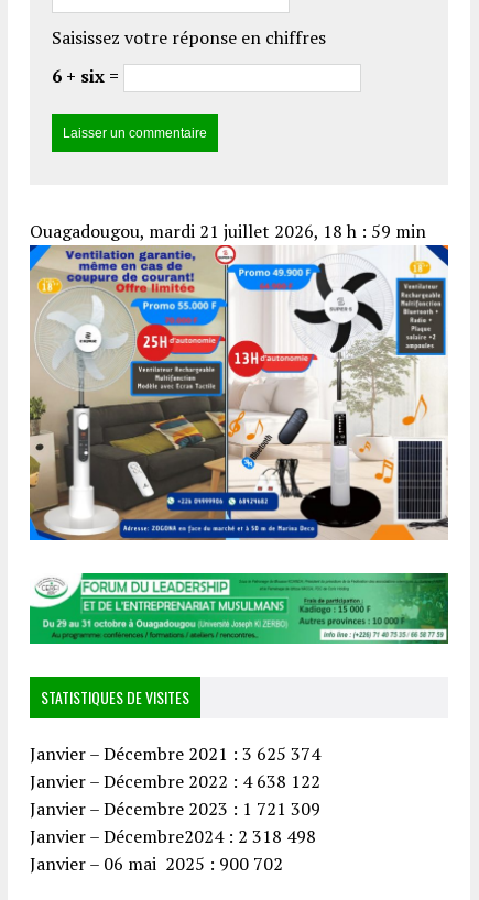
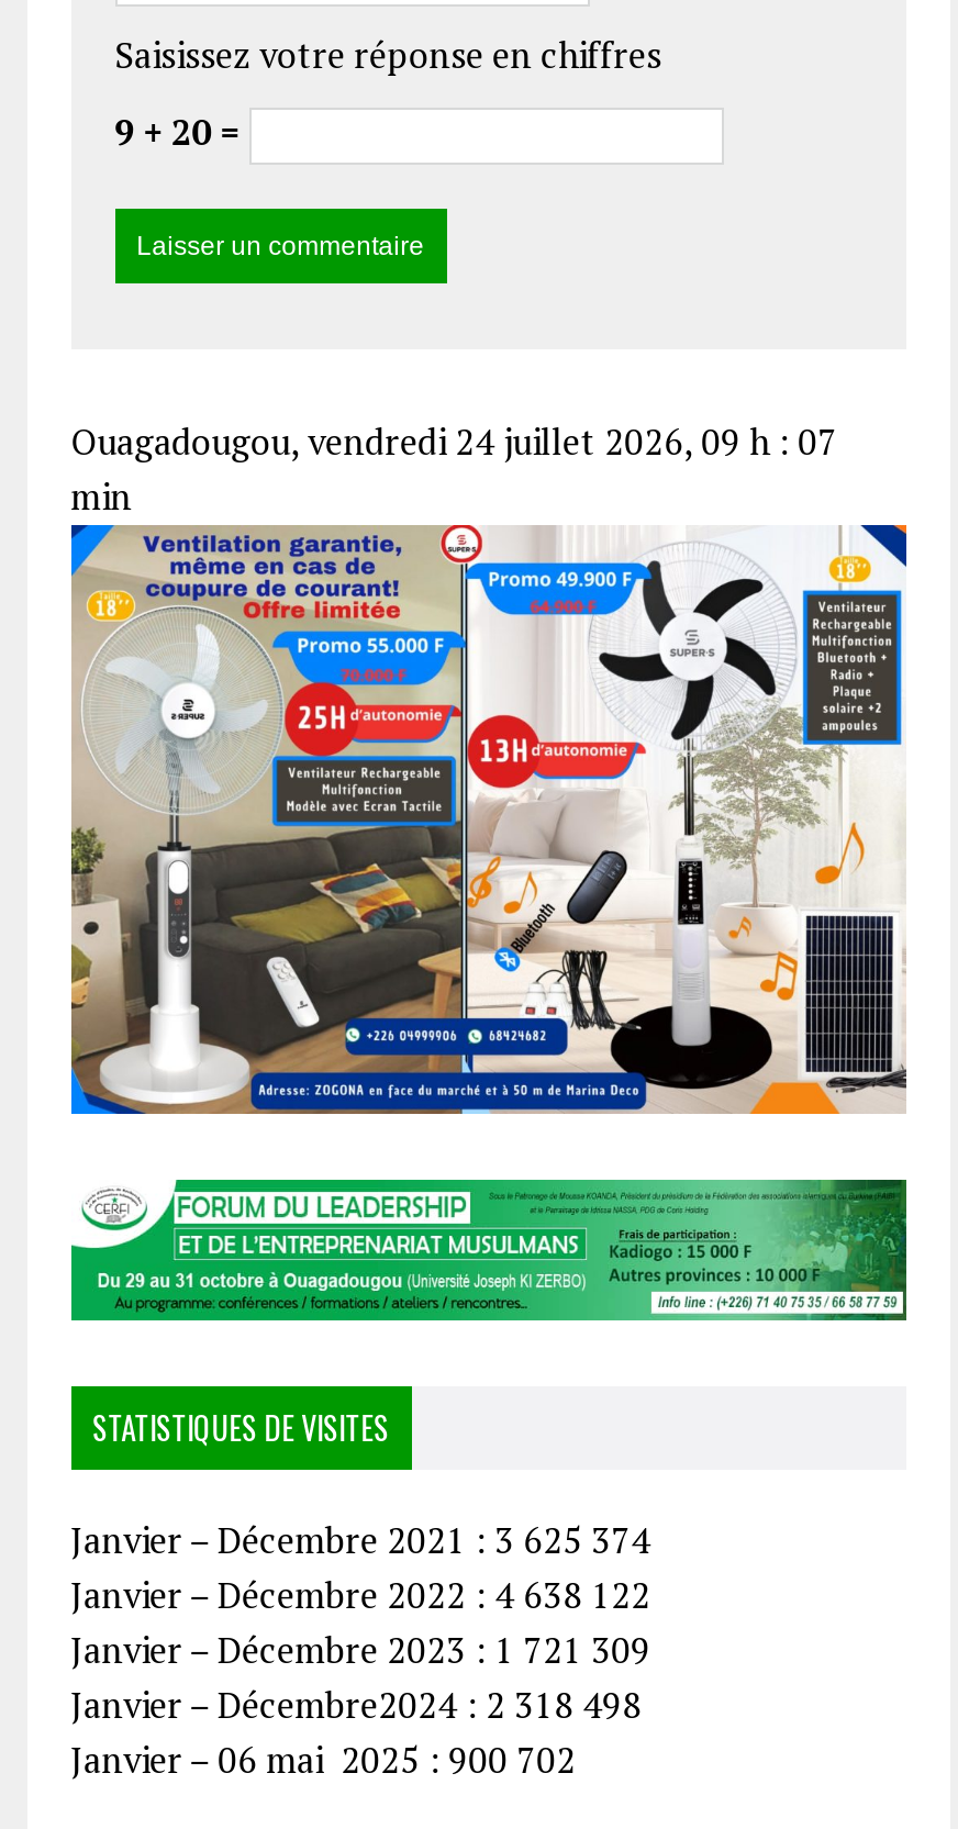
- 6 + six =
+ 9 + 20 =

- Ouagadougou, mardi 21 juillet 2026, 18 h : 59 min
+ Ouagadougou, vendredi 24 juillet 2026, 09 h : 07
+ min
